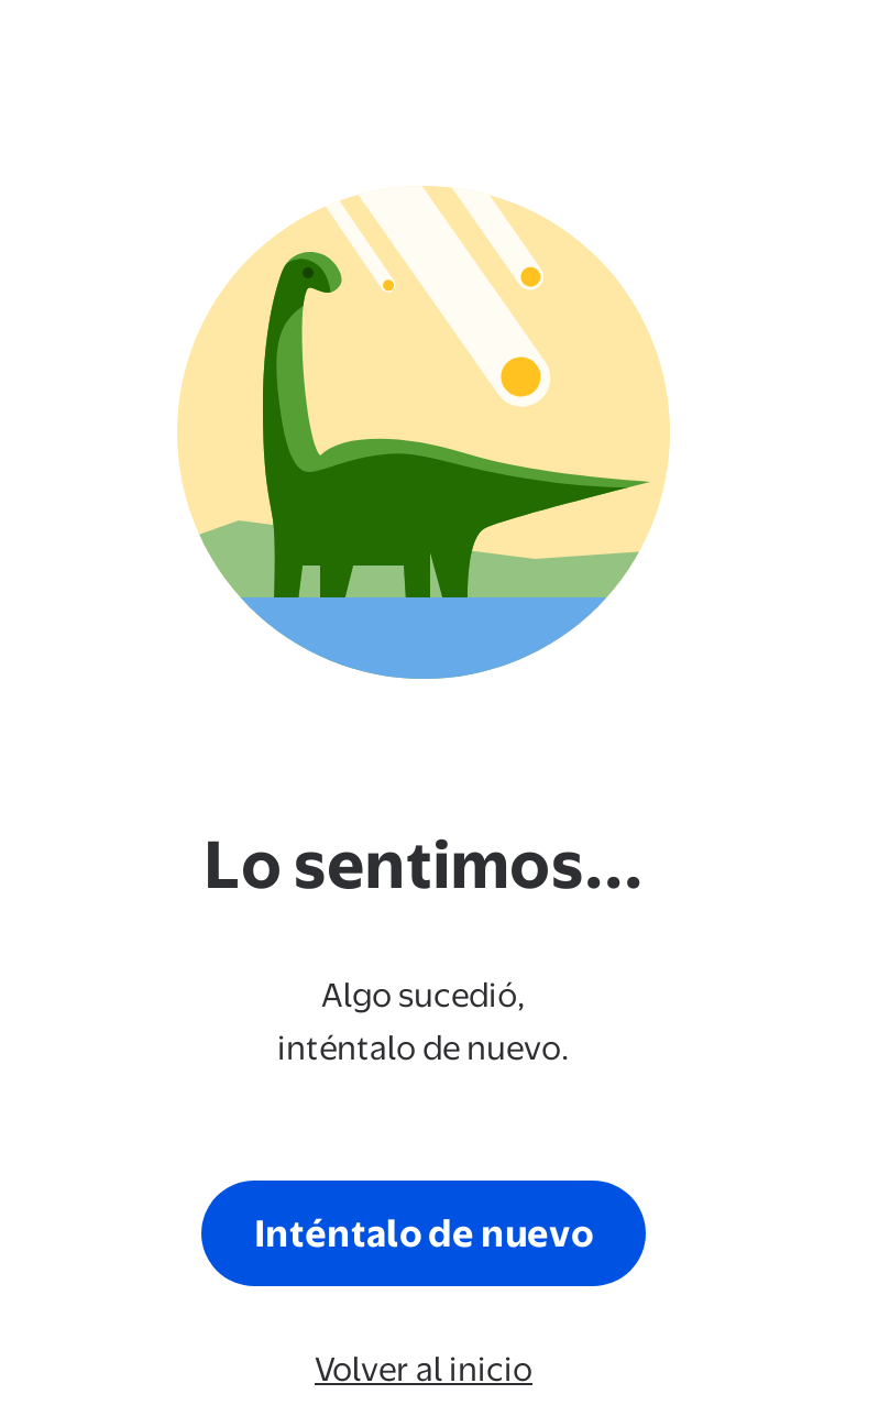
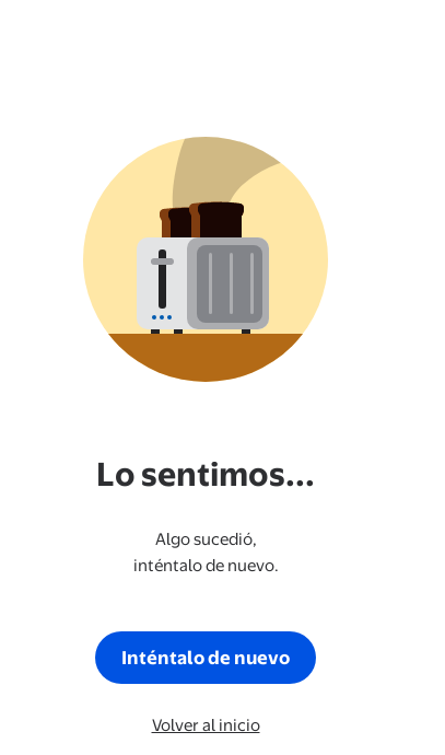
- [image]
+ [image]
